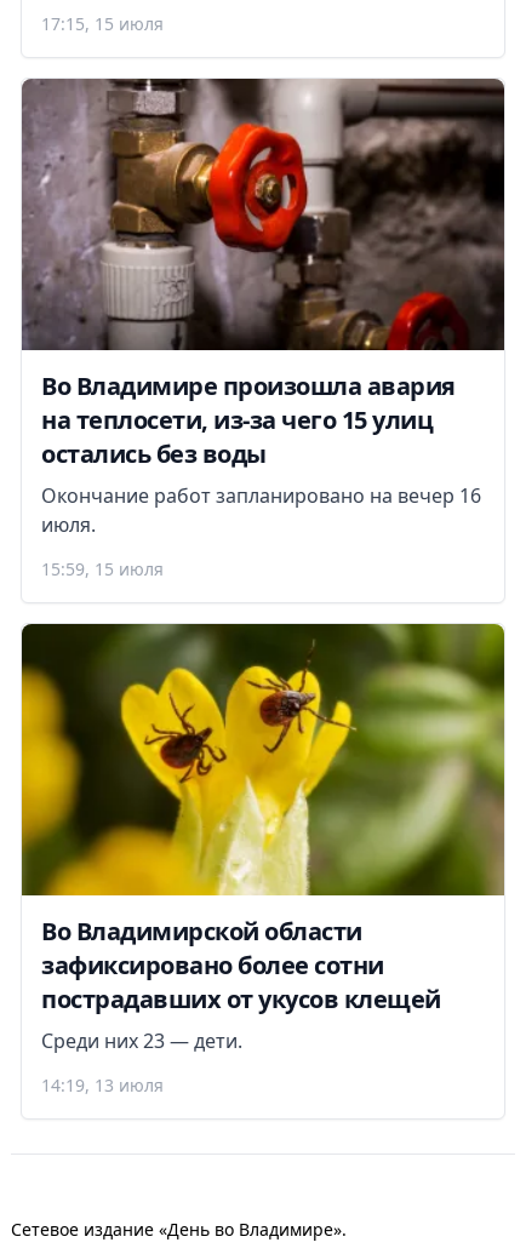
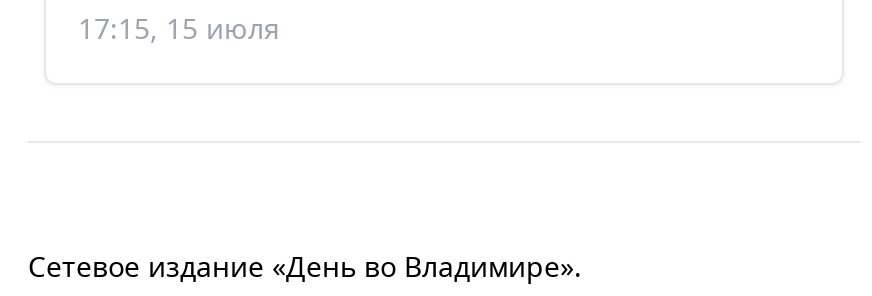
- [image]
- Во Владимире произошла авария
- на теплосети, из-за чего 15 улиц
- остались без воды
- Окончание работ запланировано на вечер 16
- июля.
- 15:59, 15 июля

- [image]
- Во Владимирской области
- зафиксировано более сотни
- пострадавших от укусов клещей
- Среди них 23 — дети.
- 14:19, 13 июля
